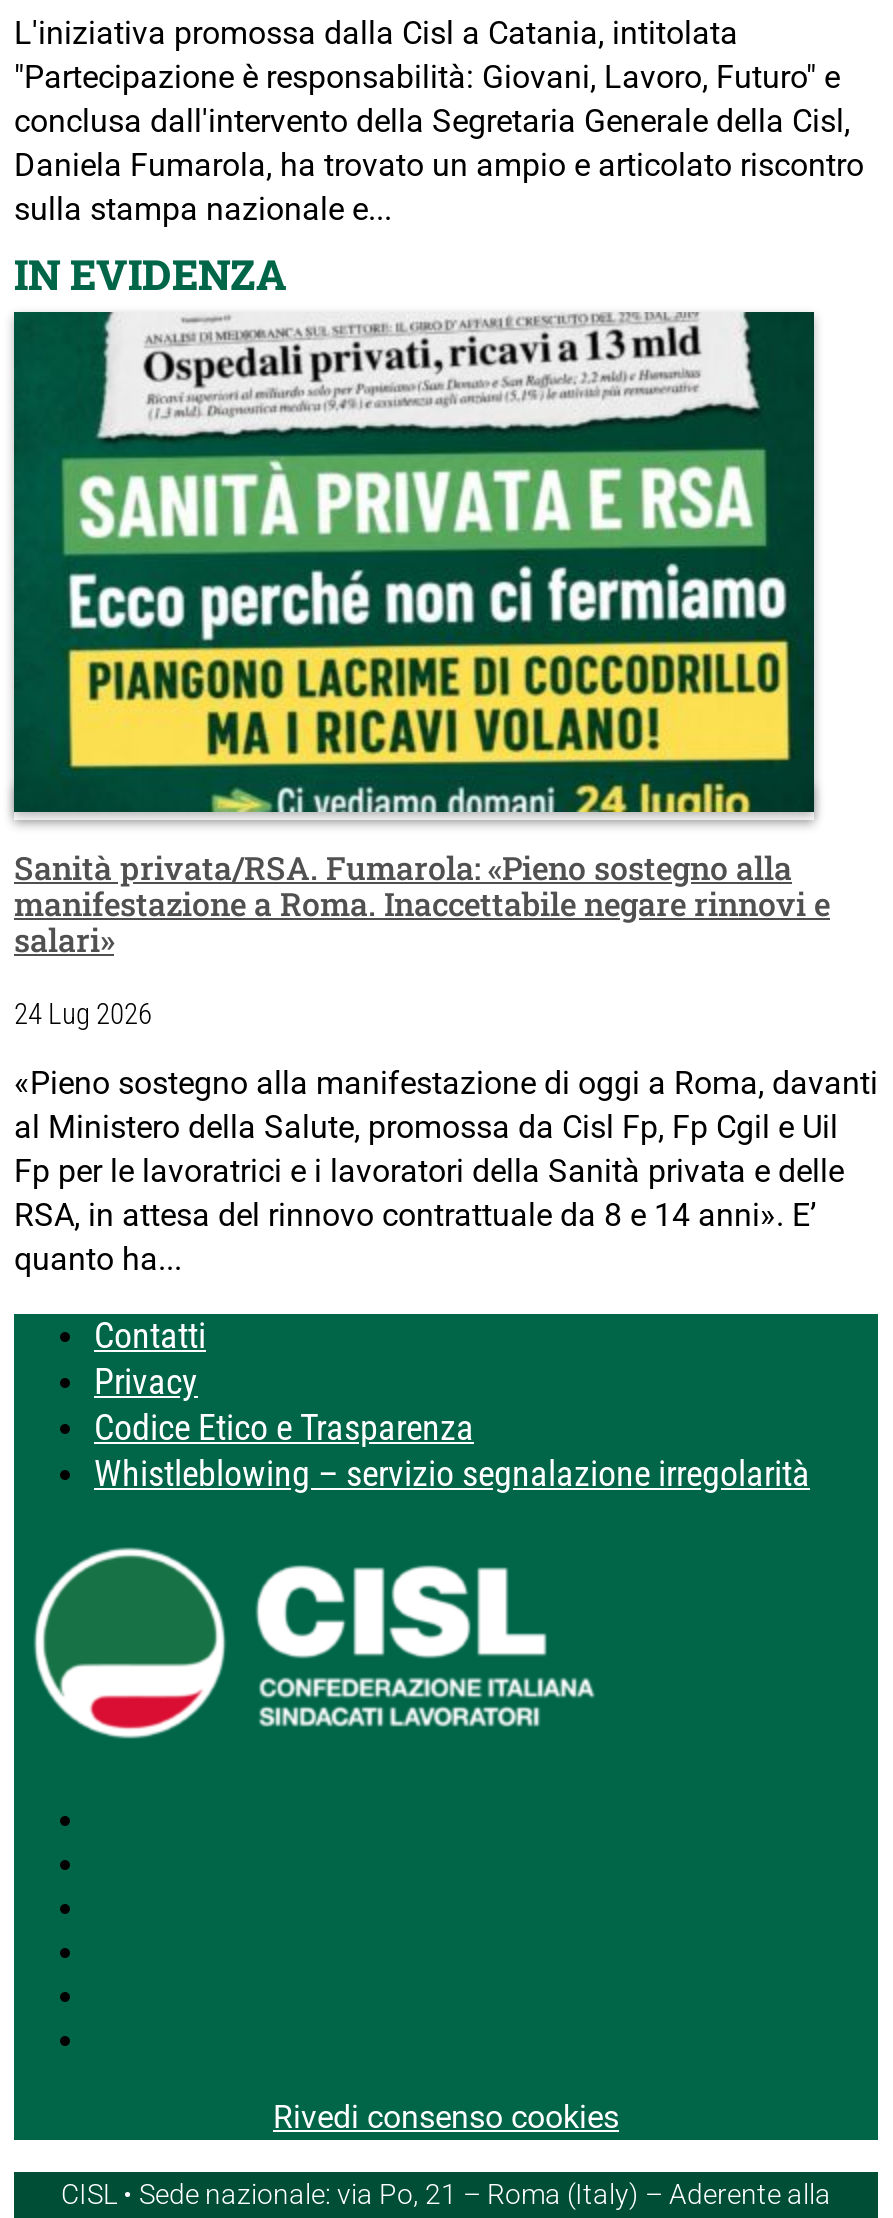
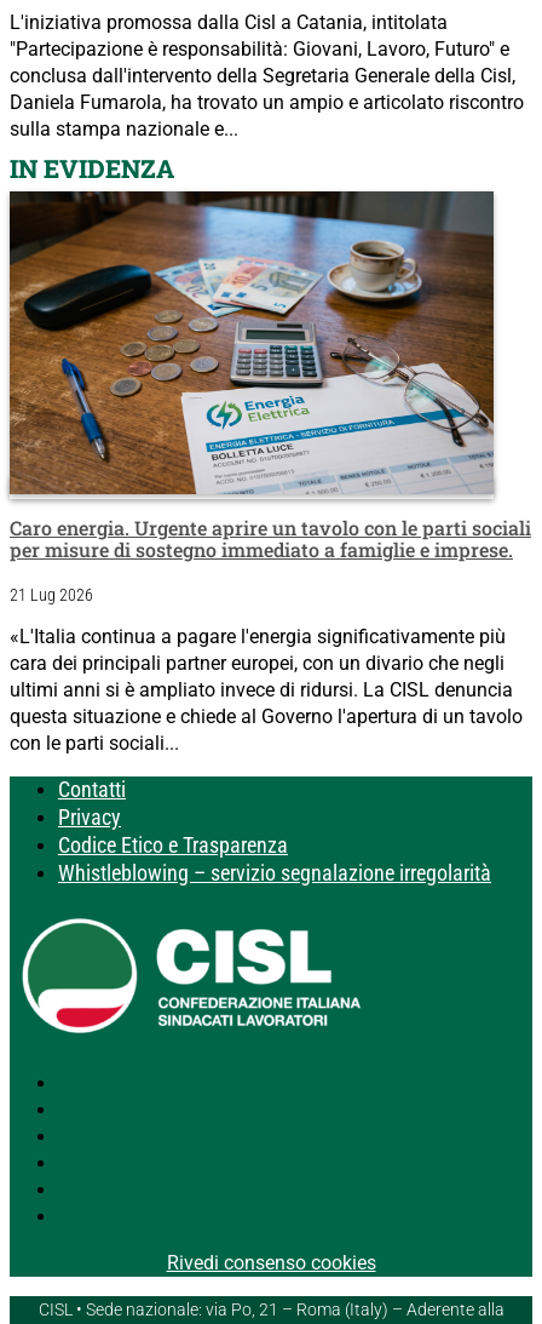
- [image]
- Sanità privata/RSA. Fumarola: «Pieno sostegno alla
- manifestazione a Roma. Inaccettabile negare rinnovi e
- salari»
+ [image]
+ Caro energia. Urgente aprire un tavolo con le parti sociali
+ per misure di sostegno immediato a famiglie e imprese.

- 24 Lug 2026
+ 21 Lug 2026

- «Pieno sostegno alla manifestazione di oggi a Roma, davanti
- al Ministero della Salute, promossa da Cisl Fp, Fp Cgil e Uil
- Fp per le lavoratrici e i lavoratori della Sanità privata e delle
- RSA, in attesa del rinnovo contrattuale da 8 e 14 anni». E’
- quanto ha...
+ «L'Italia continua a pagare l'energia significativamente più
+ cara dei principali partner europei, con un divario che negli
+ ultimi anni si è ampliato invece di ridursi. La CISL denuncia
+ questa situazione e chiede al Governo l'apertura di un tavolo
+ con le parti sociali...
